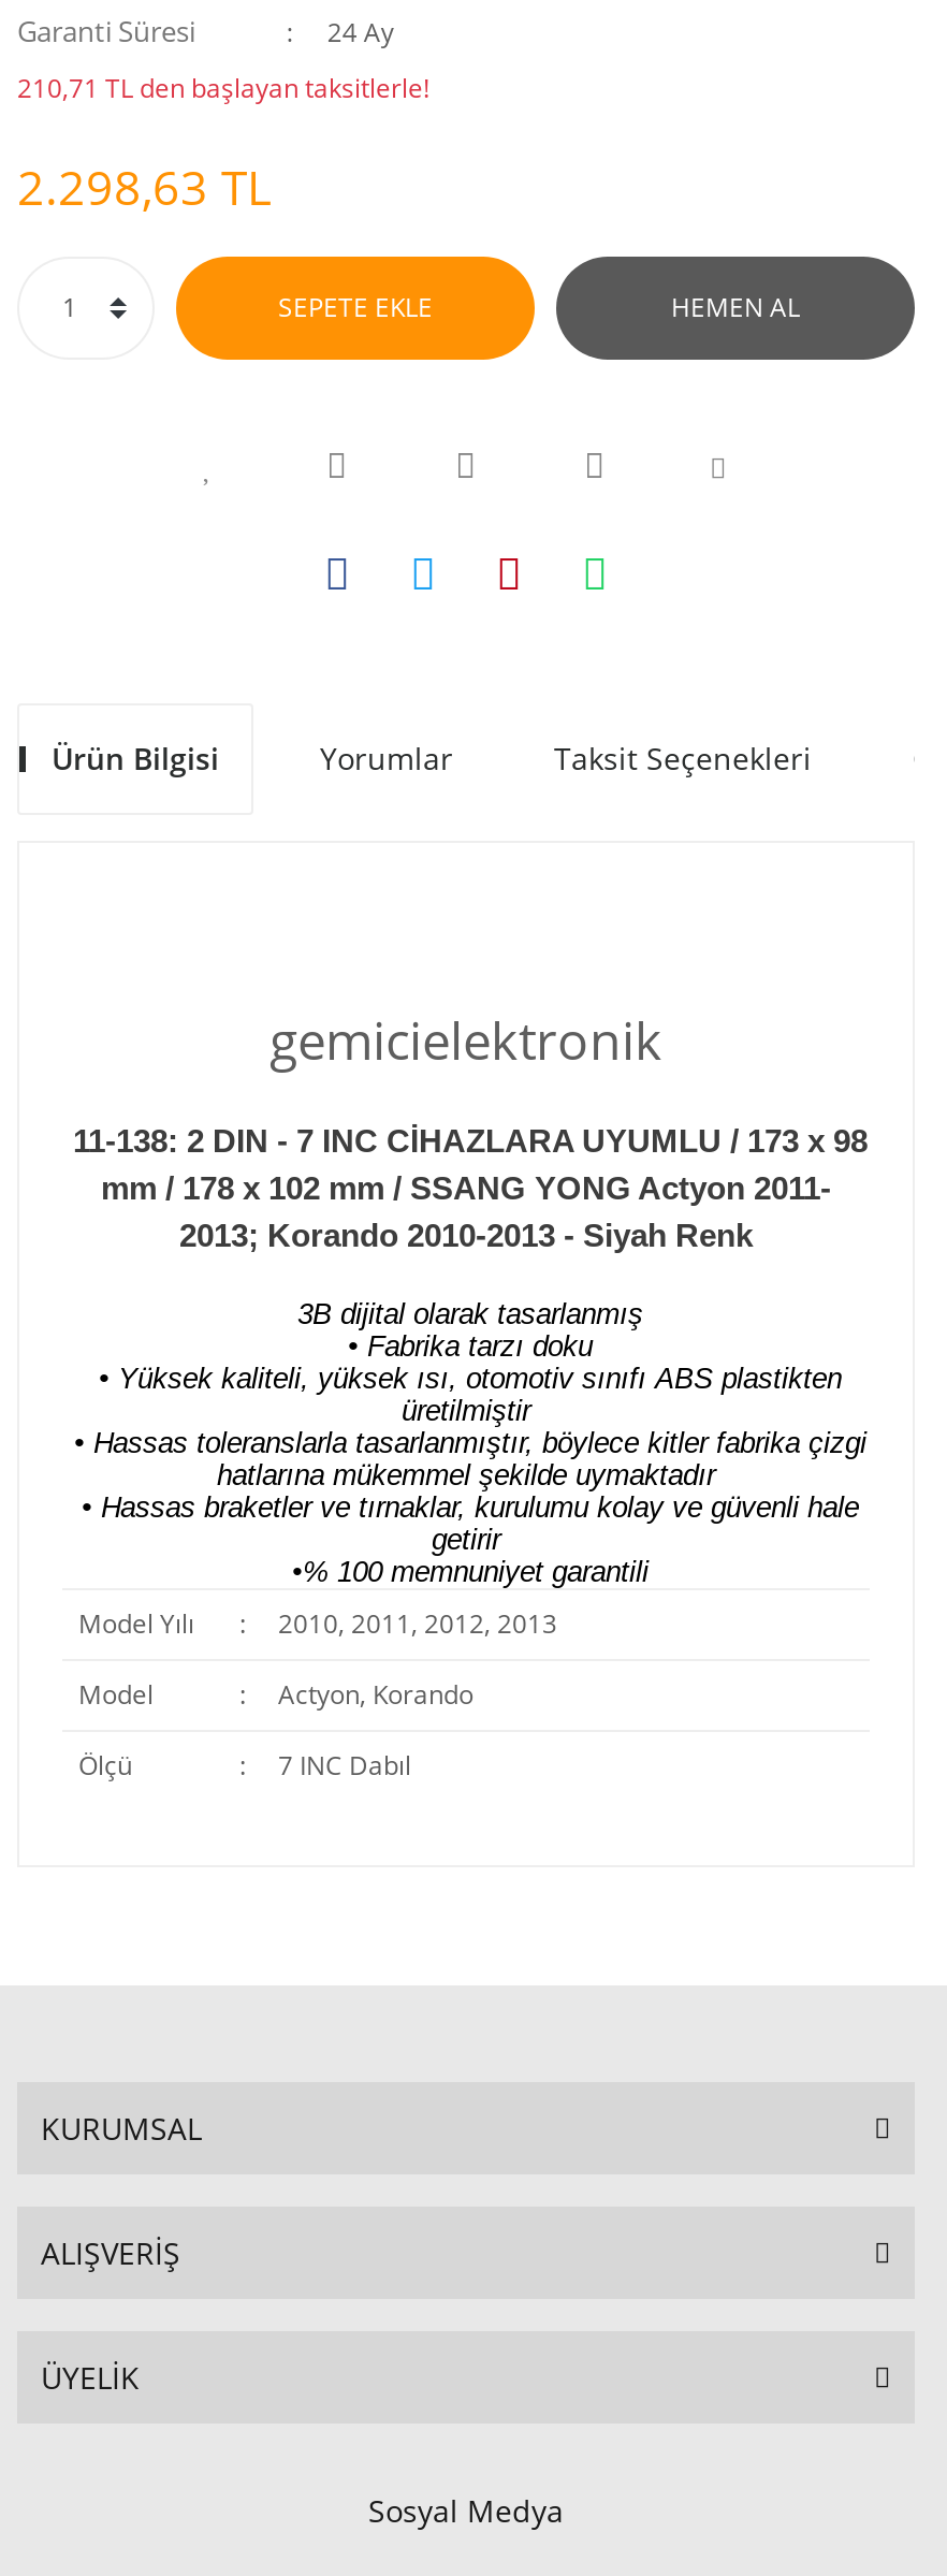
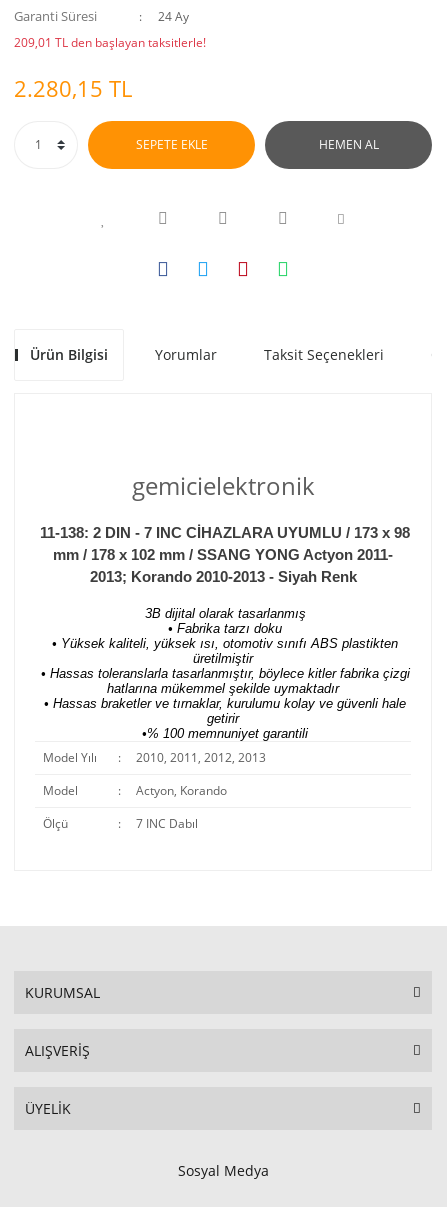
- 210,71 TL den başlayan taksitlerle!
+ 209,01 TL den başlayan taksitlerle!

- 2.298,63 TL
+ 2.280,15 TL
